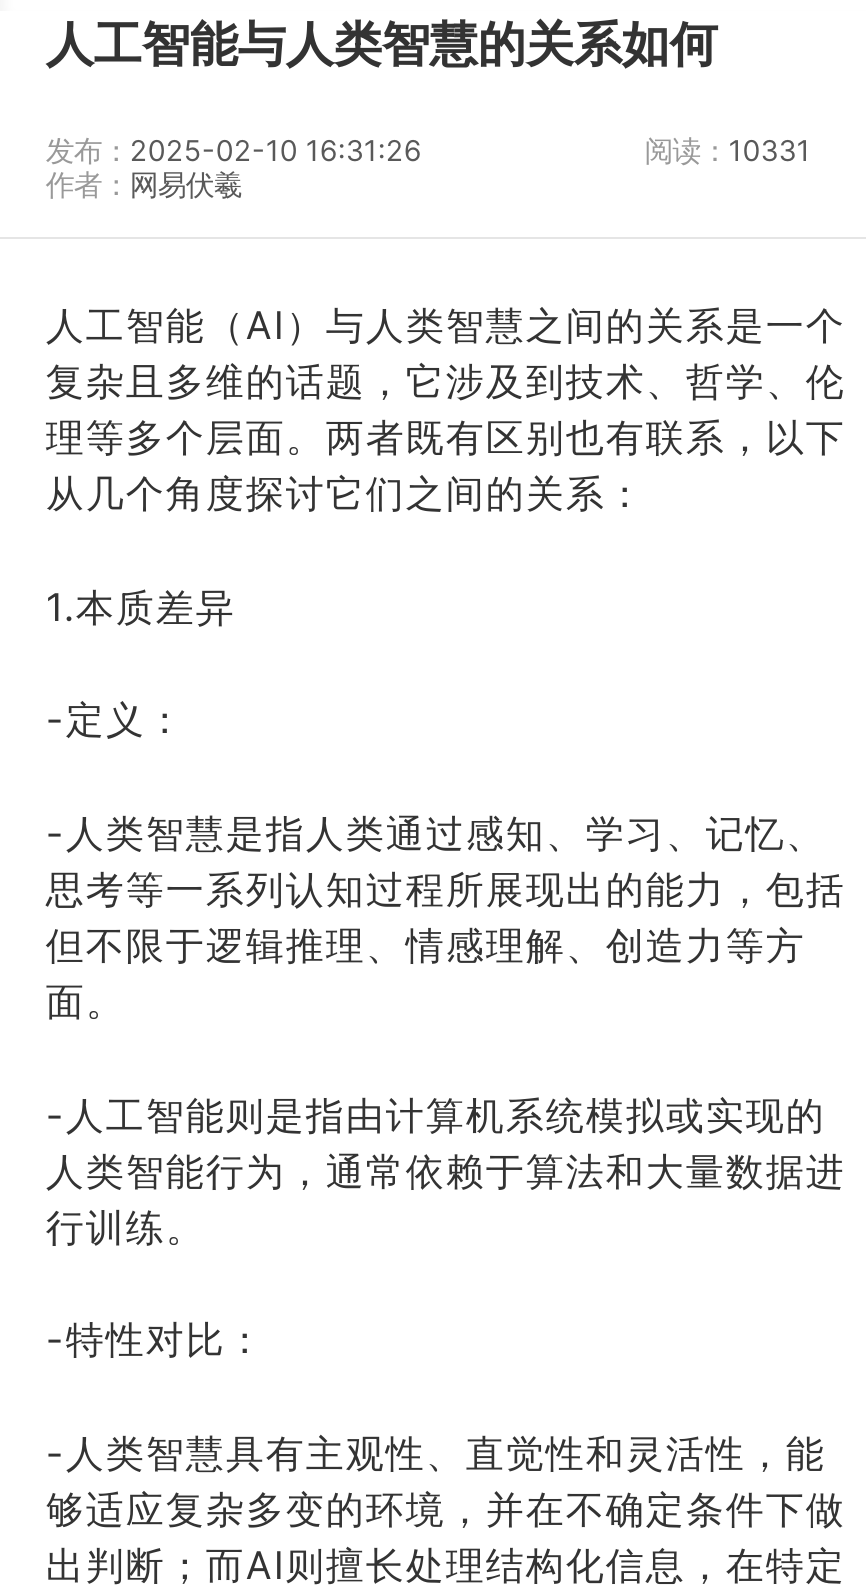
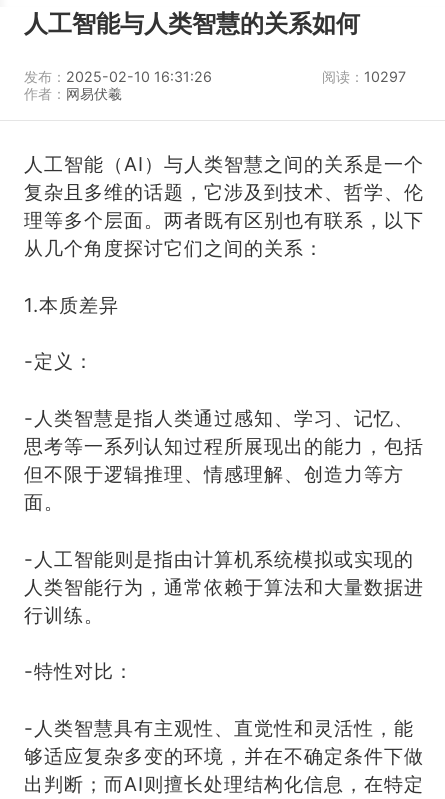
- 阅读：10331
+ 阅读：10297
